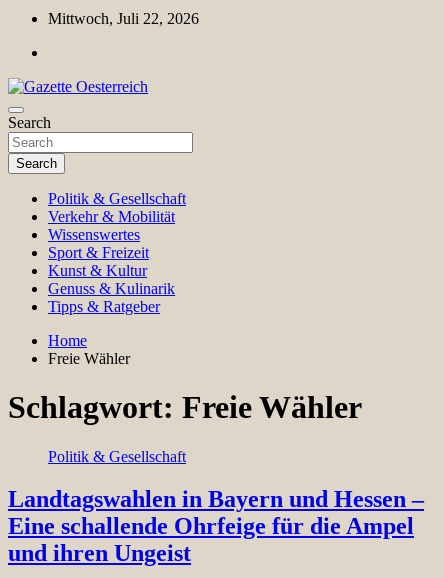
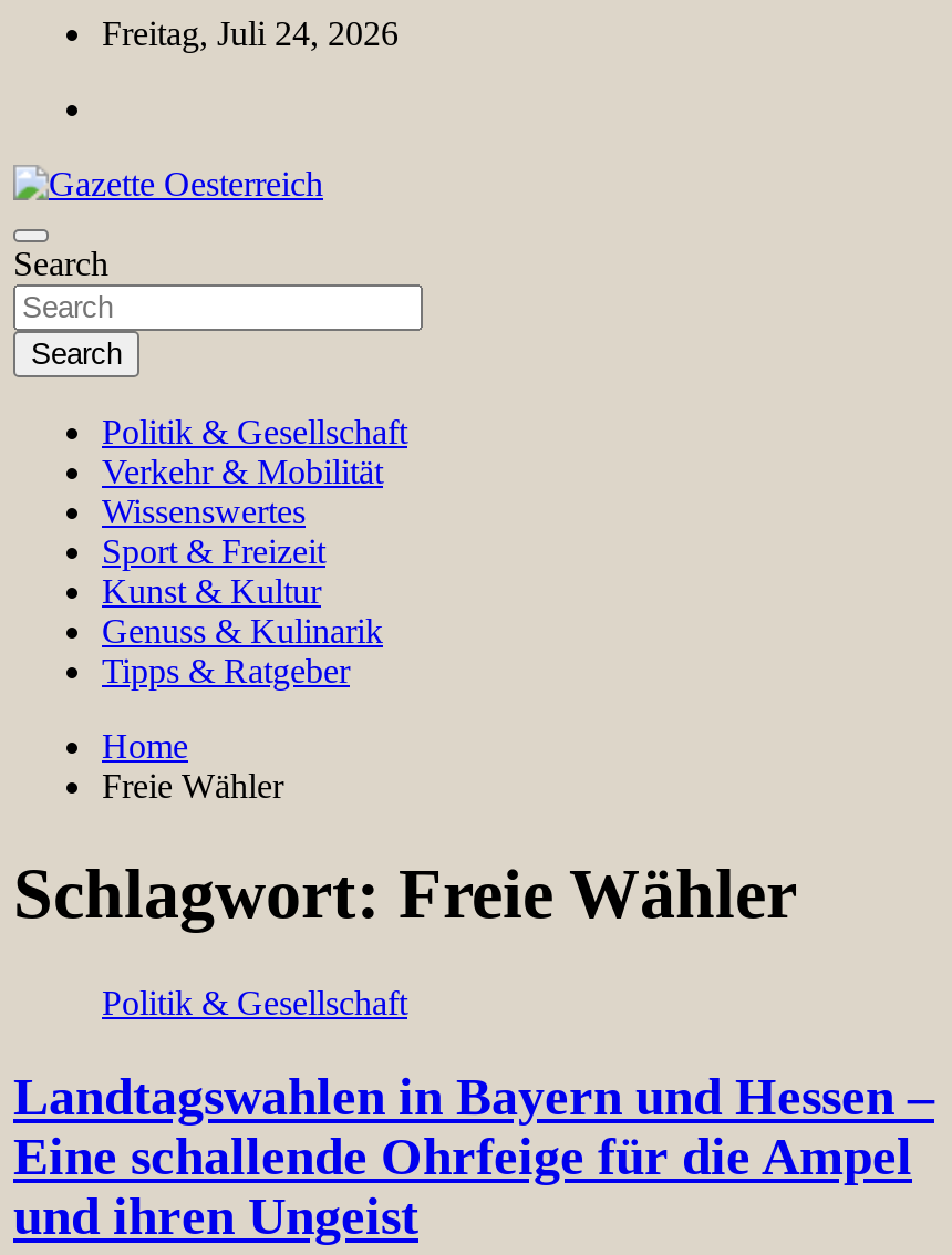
- Mittwoch, Juli 22, 2026
+ Freitag, Juli 24, 2026
